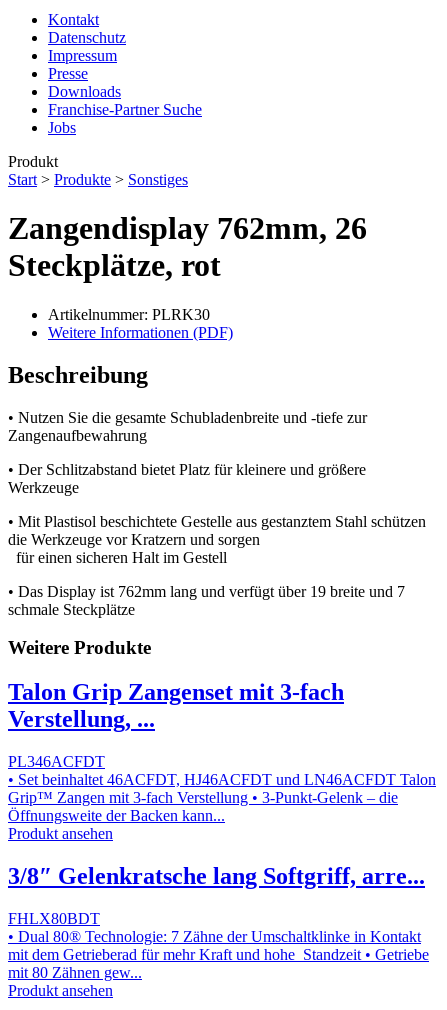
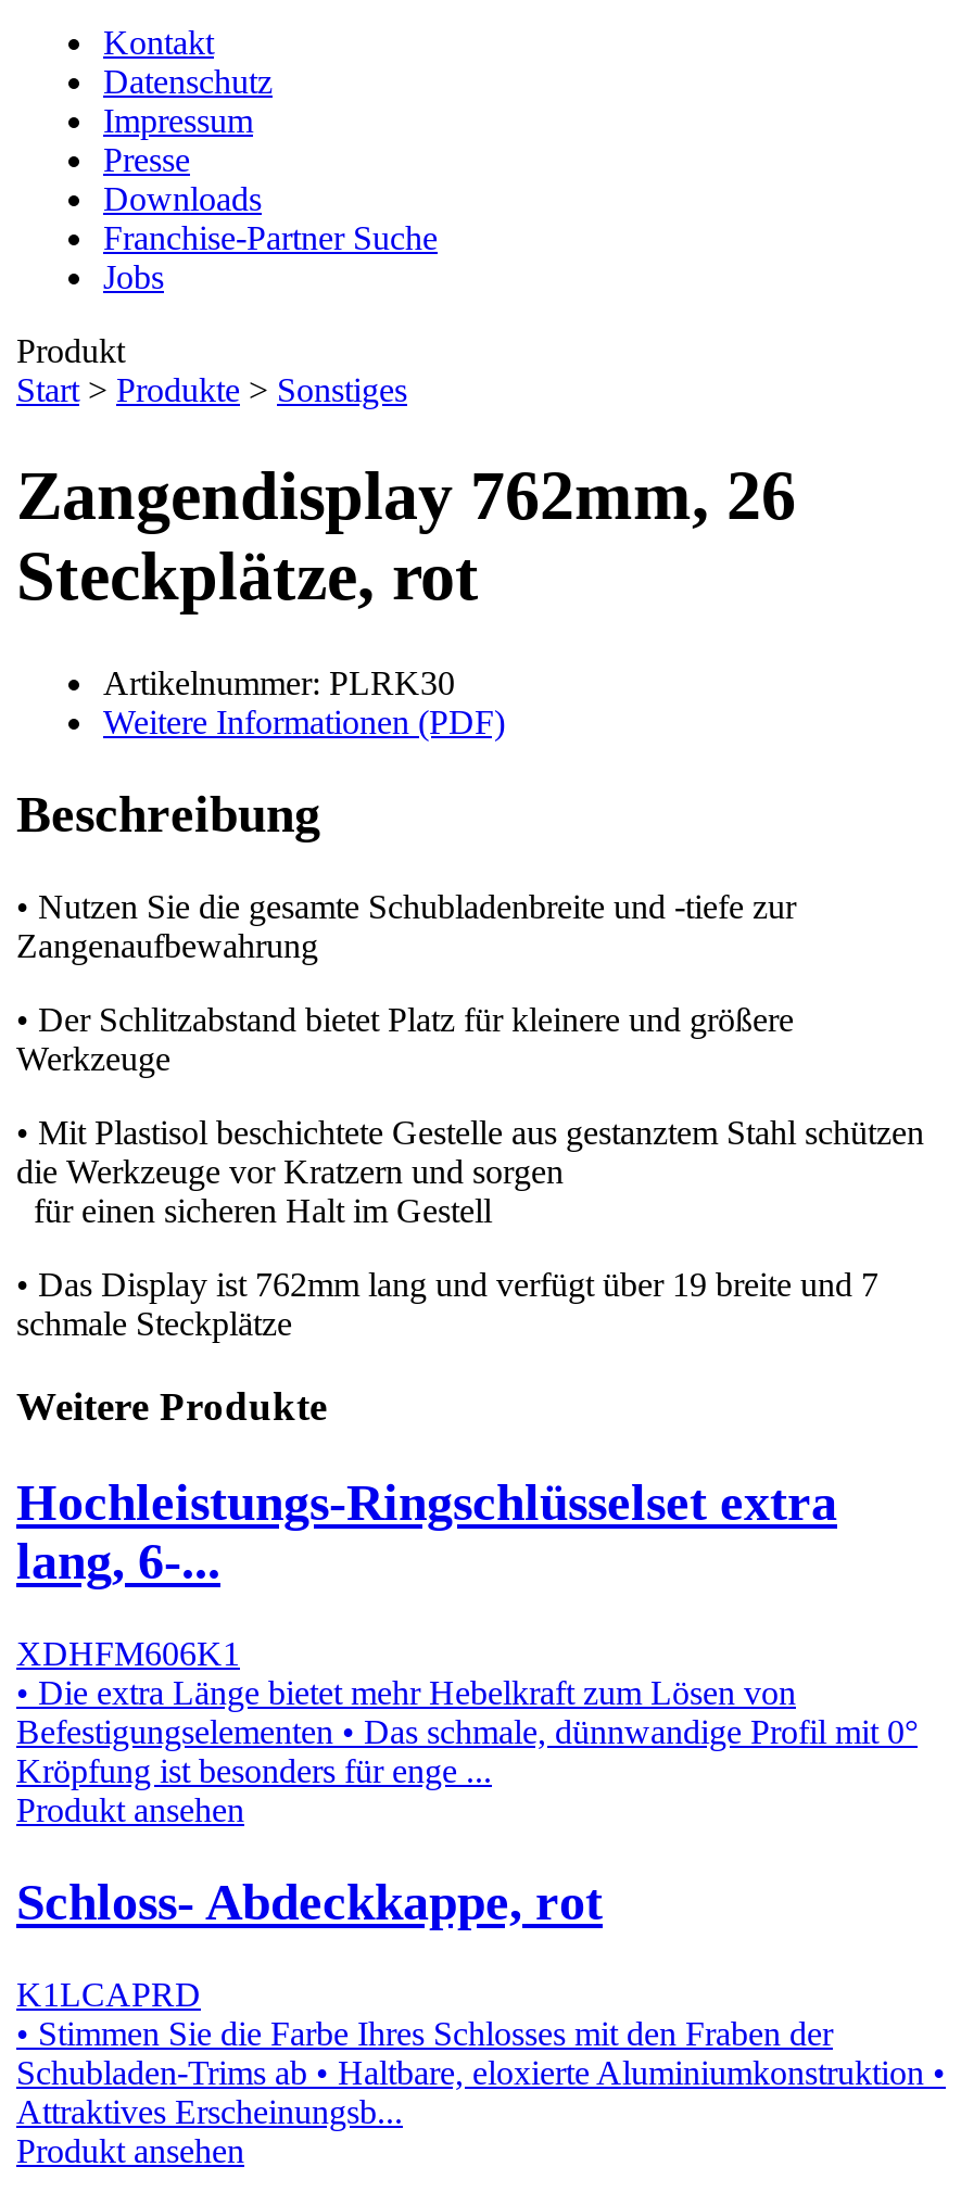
- Talon Grip Zangenset mit 3-fach
- Verstellung, ...
+ Hochleistungs-Ringschlüsselset extra
+ lang, 6-...

- PL346ACFDT
- • Set beinhaltet 46ACFDT, HJ46ACFDT und LN46ACFDT Talon
- Grip™ Zangen mit 3-fach Verstellung • 3-Punkt-Gelenk – die
- Öffnungsweite der Backen kann...
+ XDHFM606K1
+ • Die extra Länge bietet mehr Hebelkraft zum Lösen von
+ Befestigungselementen • Das schmale, dünnwandige Profil mit 0°
+ Kröpfung ist besonders für enge ...

- 3/8″ Gelenkratsche lang Softgriff, arre...
+ Schloss- Abdeckkappe, rot

- FHLX80BDT
- • Dual 80® Technologie: 7 Zähne der Umschaltklinke in Kontakt
- mit dem Getrieberad für mehr Kraft und hohe Standzeit • Getriebe
- mit 80 Zähnen gew...
+ K1LCAPRD
+ • Stimmen Sie die Farbe Ihres Schlosses mit den Fraben der
+ Schubladen-Trims ab • Haltbare, eloxierte Aluminiumkonstruktion •
+ Attraktives Erscheinungsb...
